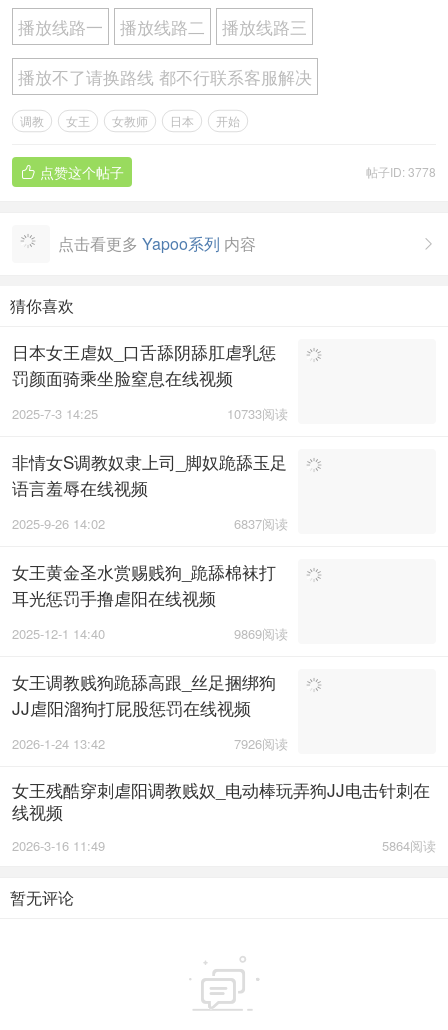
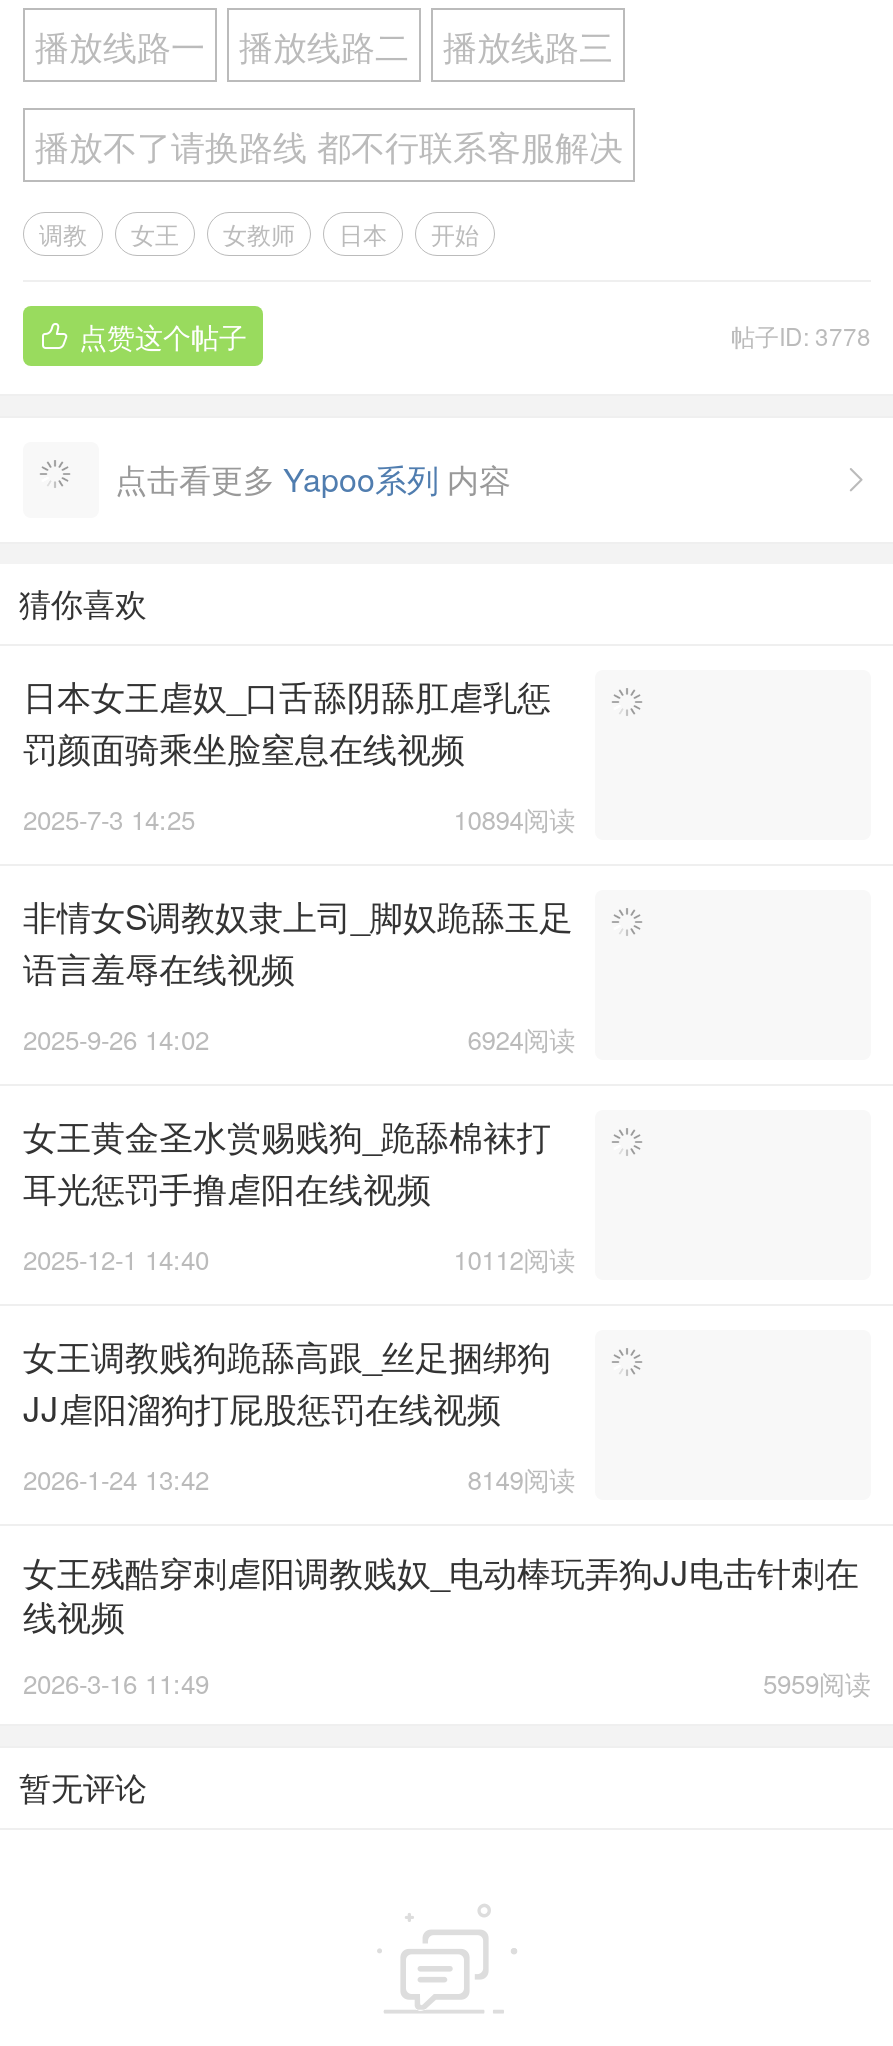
- 10733阅读
+ 10894阅读

- 6837阅读
+ 6924阅读

- 9869阅读
+ 10112阅读

- 7926阅读
+ 8149阅读

- 5864阅读
+ 5959阅读
